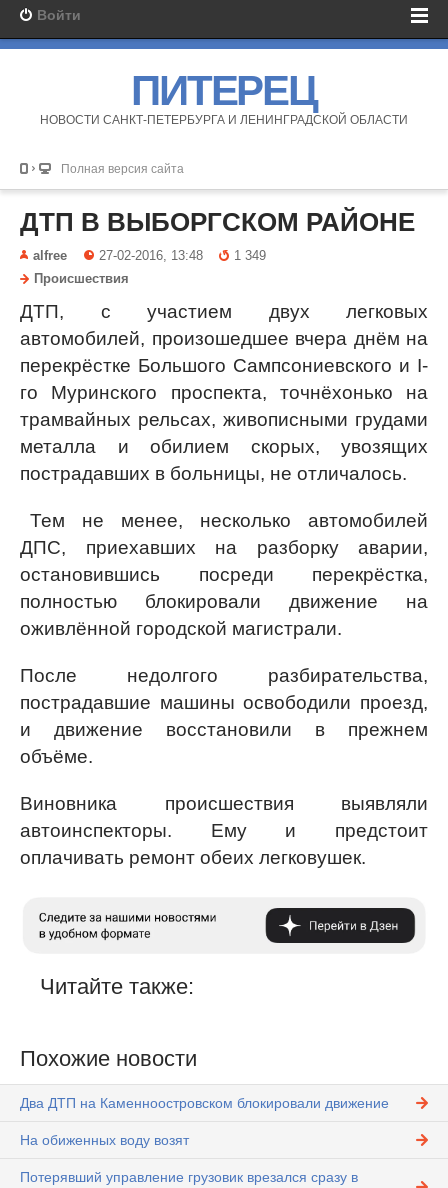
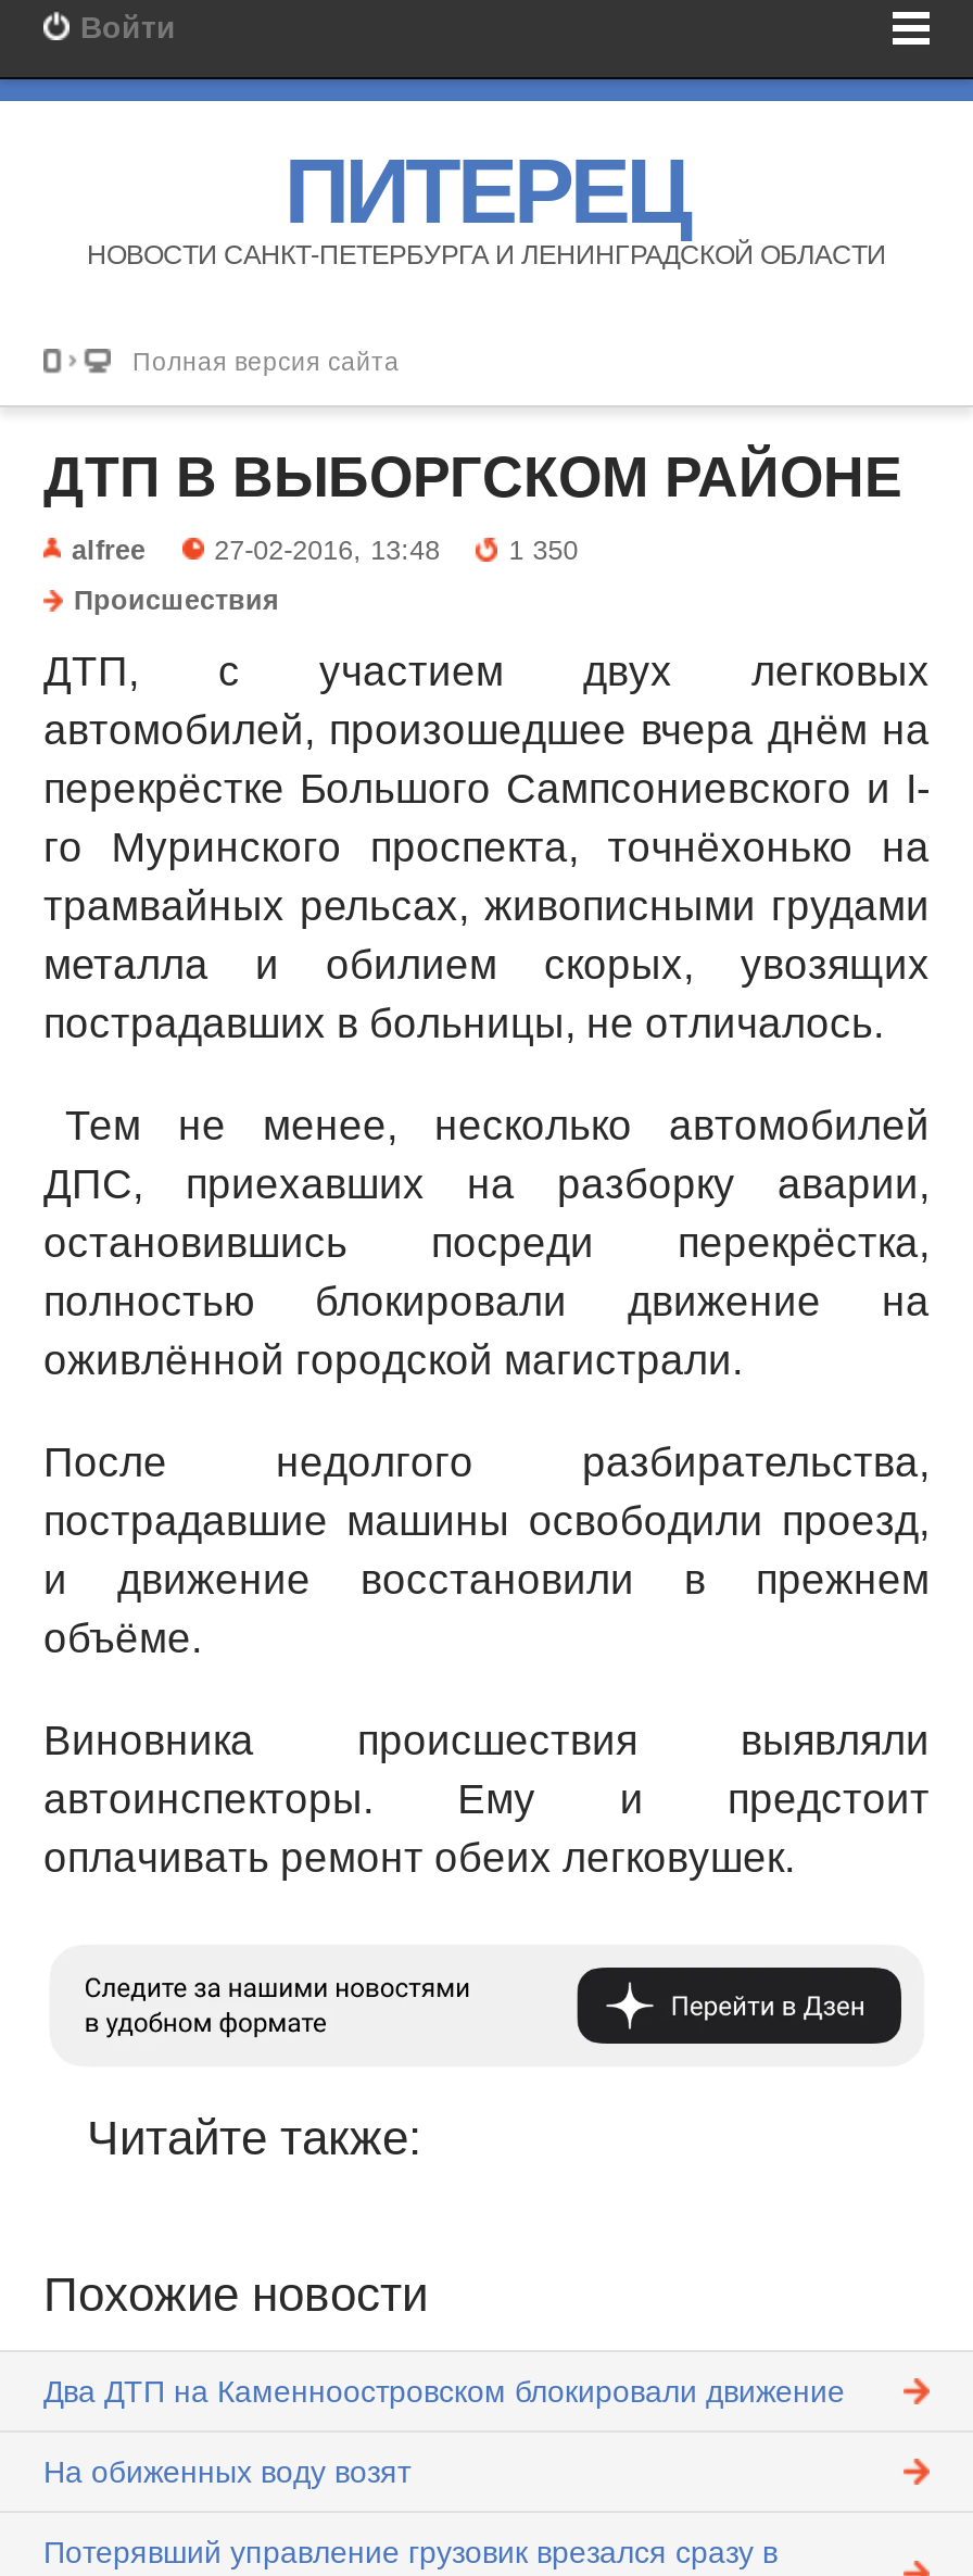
- 1 349
+ 1 350
